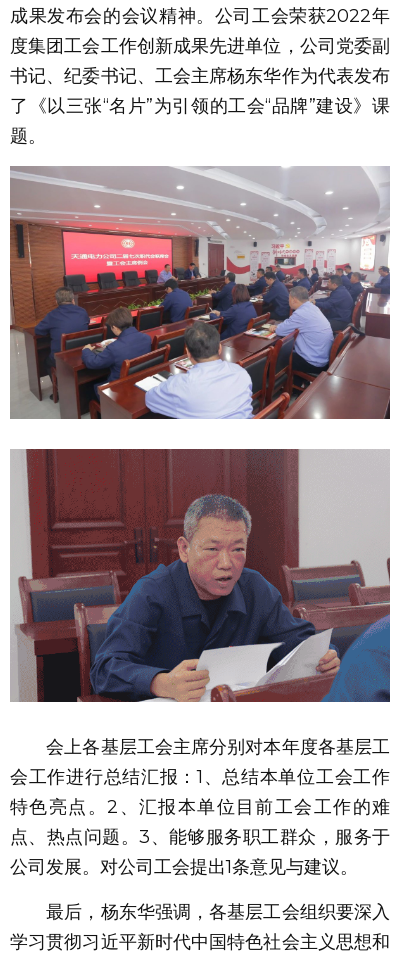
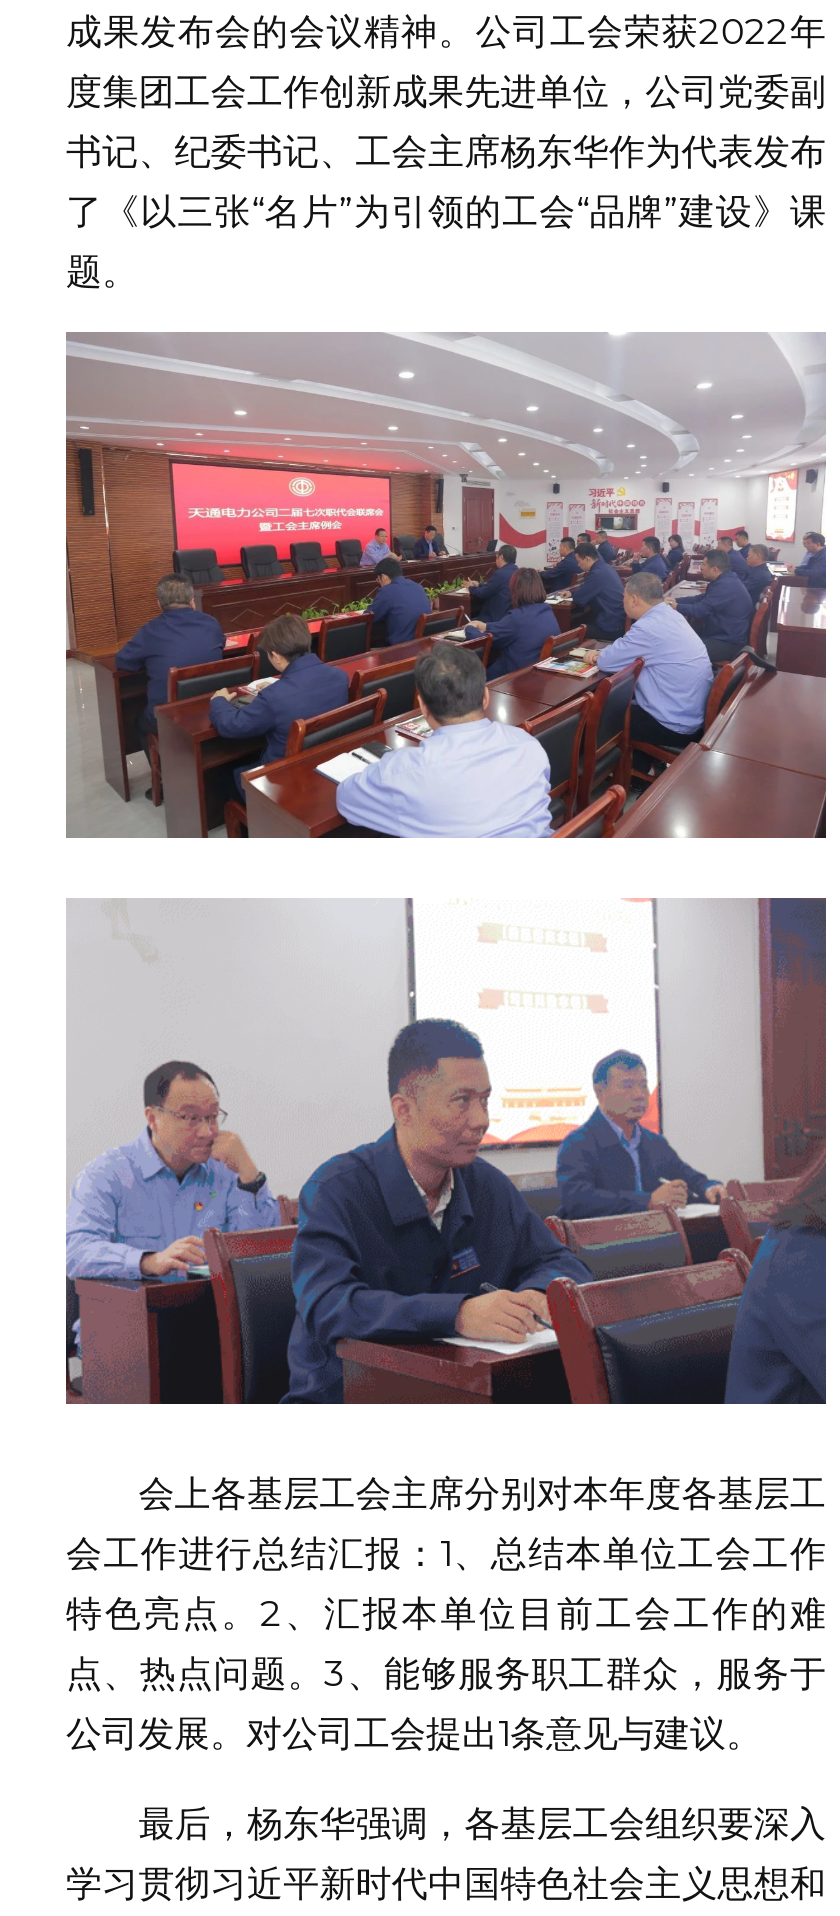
- [image]
+ [image]
